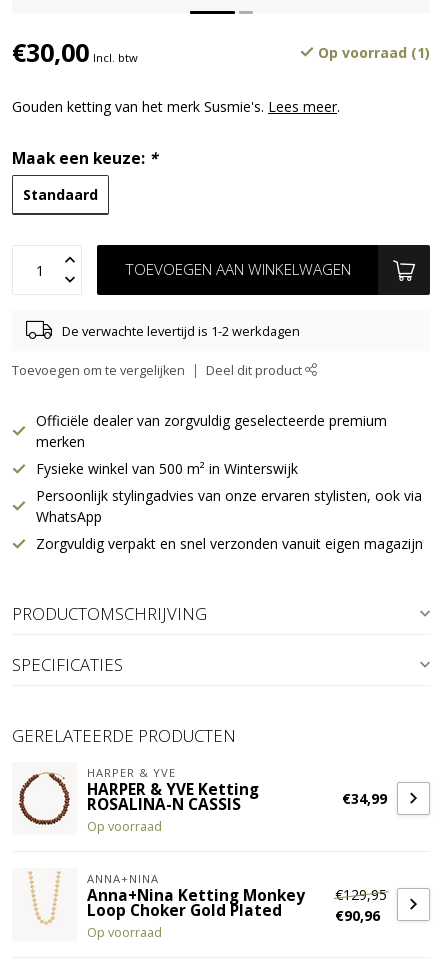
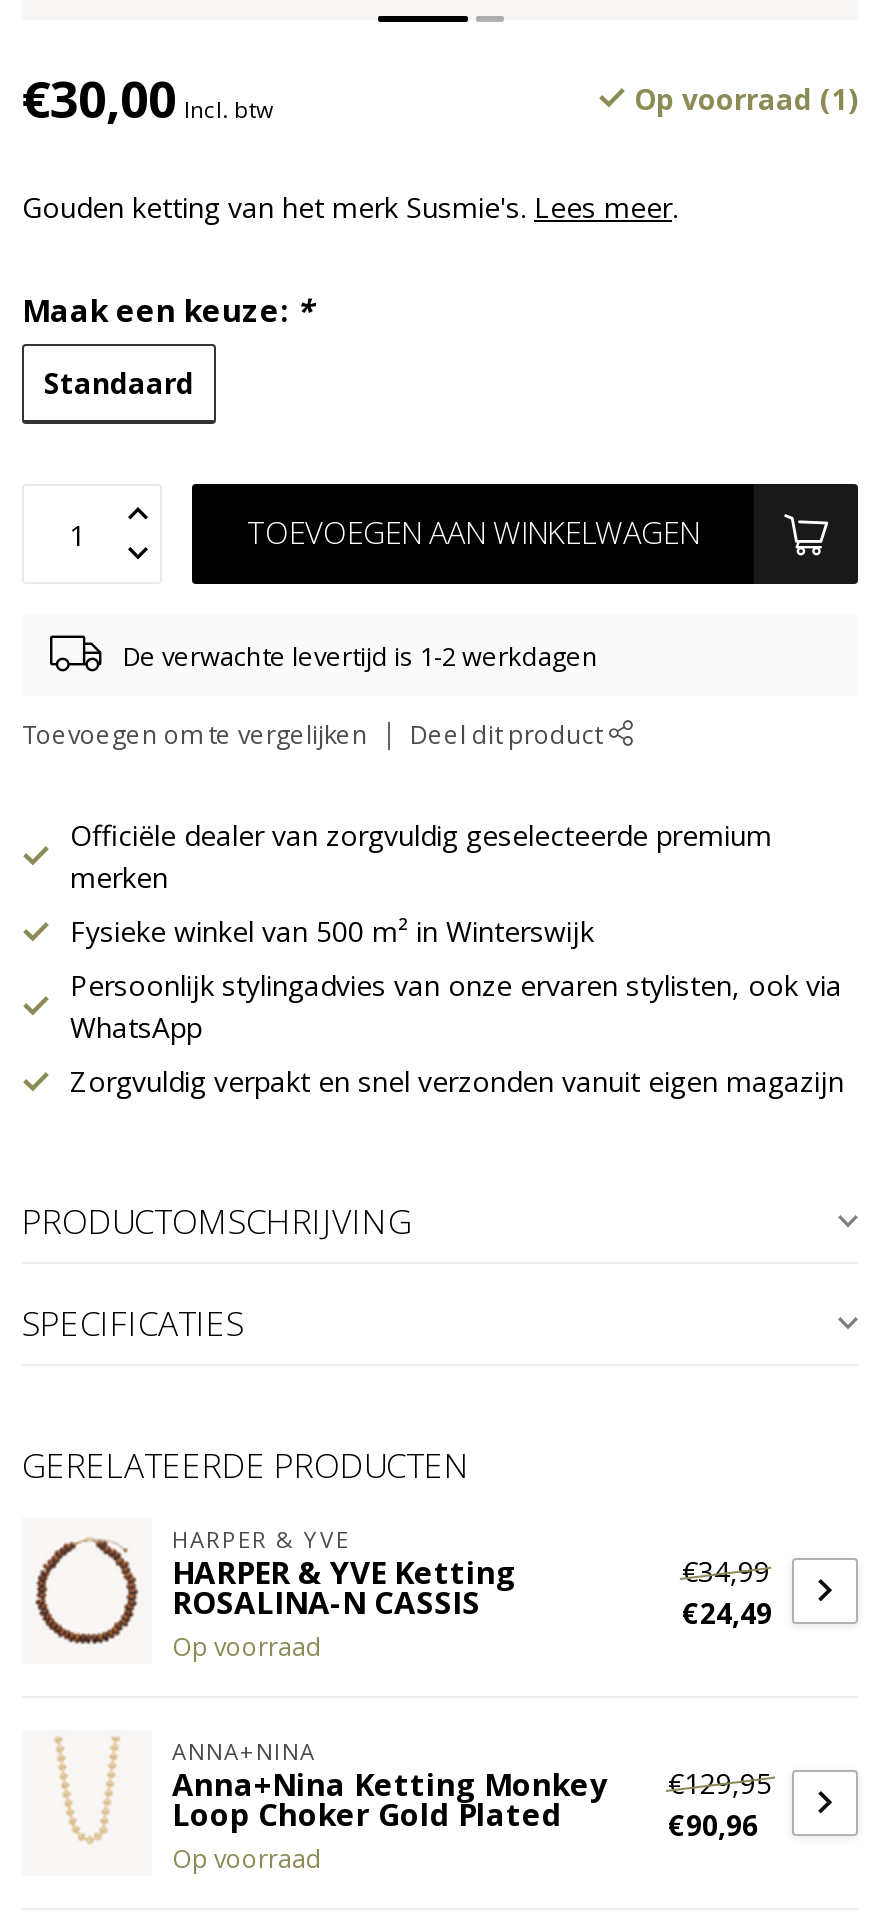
+ €24,49
